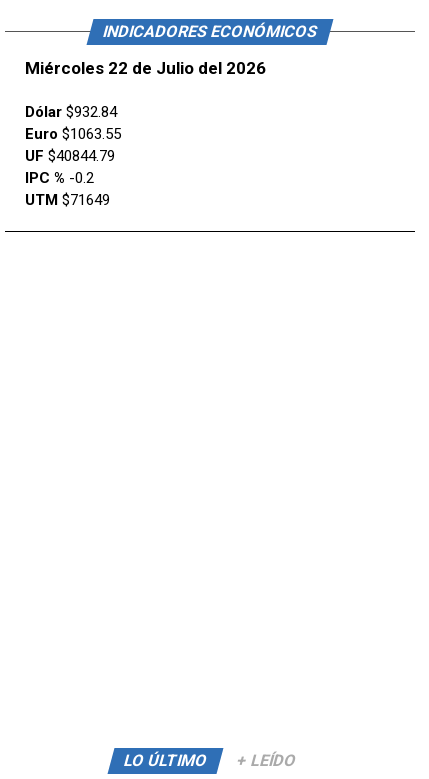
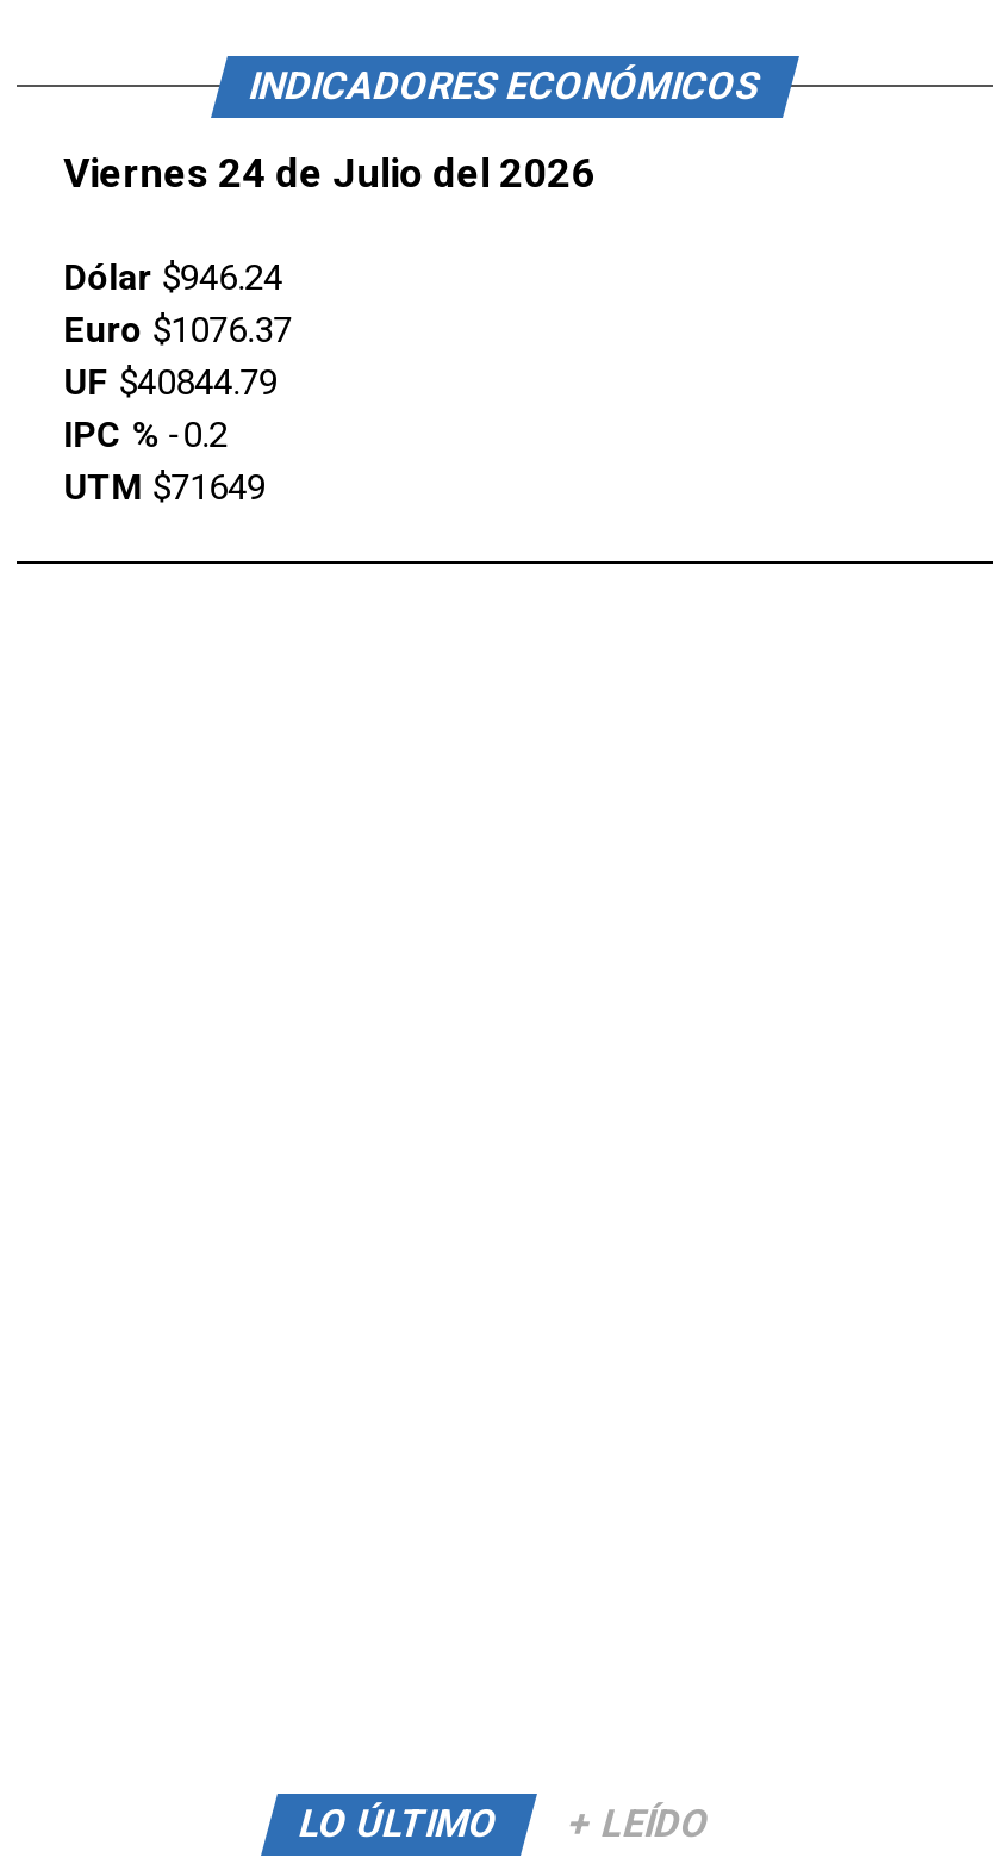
- Miércoles 22 de Julio del 2026
+ Viernes 24 de Julio del 2026

- Dólar $932.84
+ Dólar $946.24

- Euro $1063.55
+ Euro $1076.37
